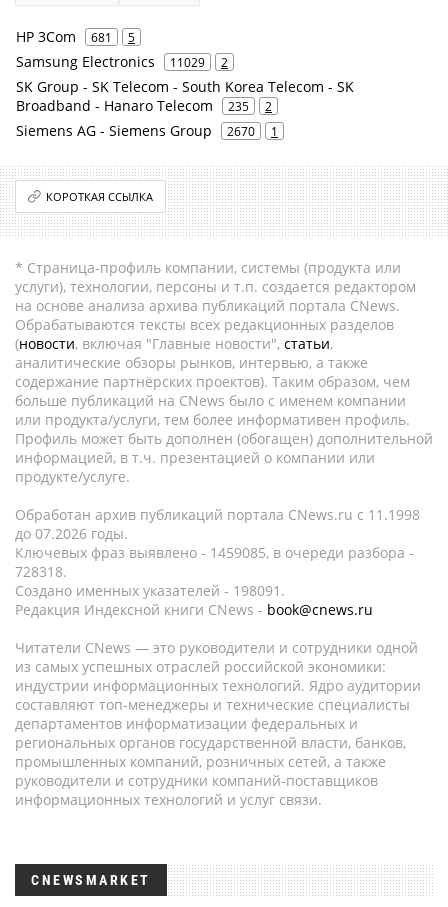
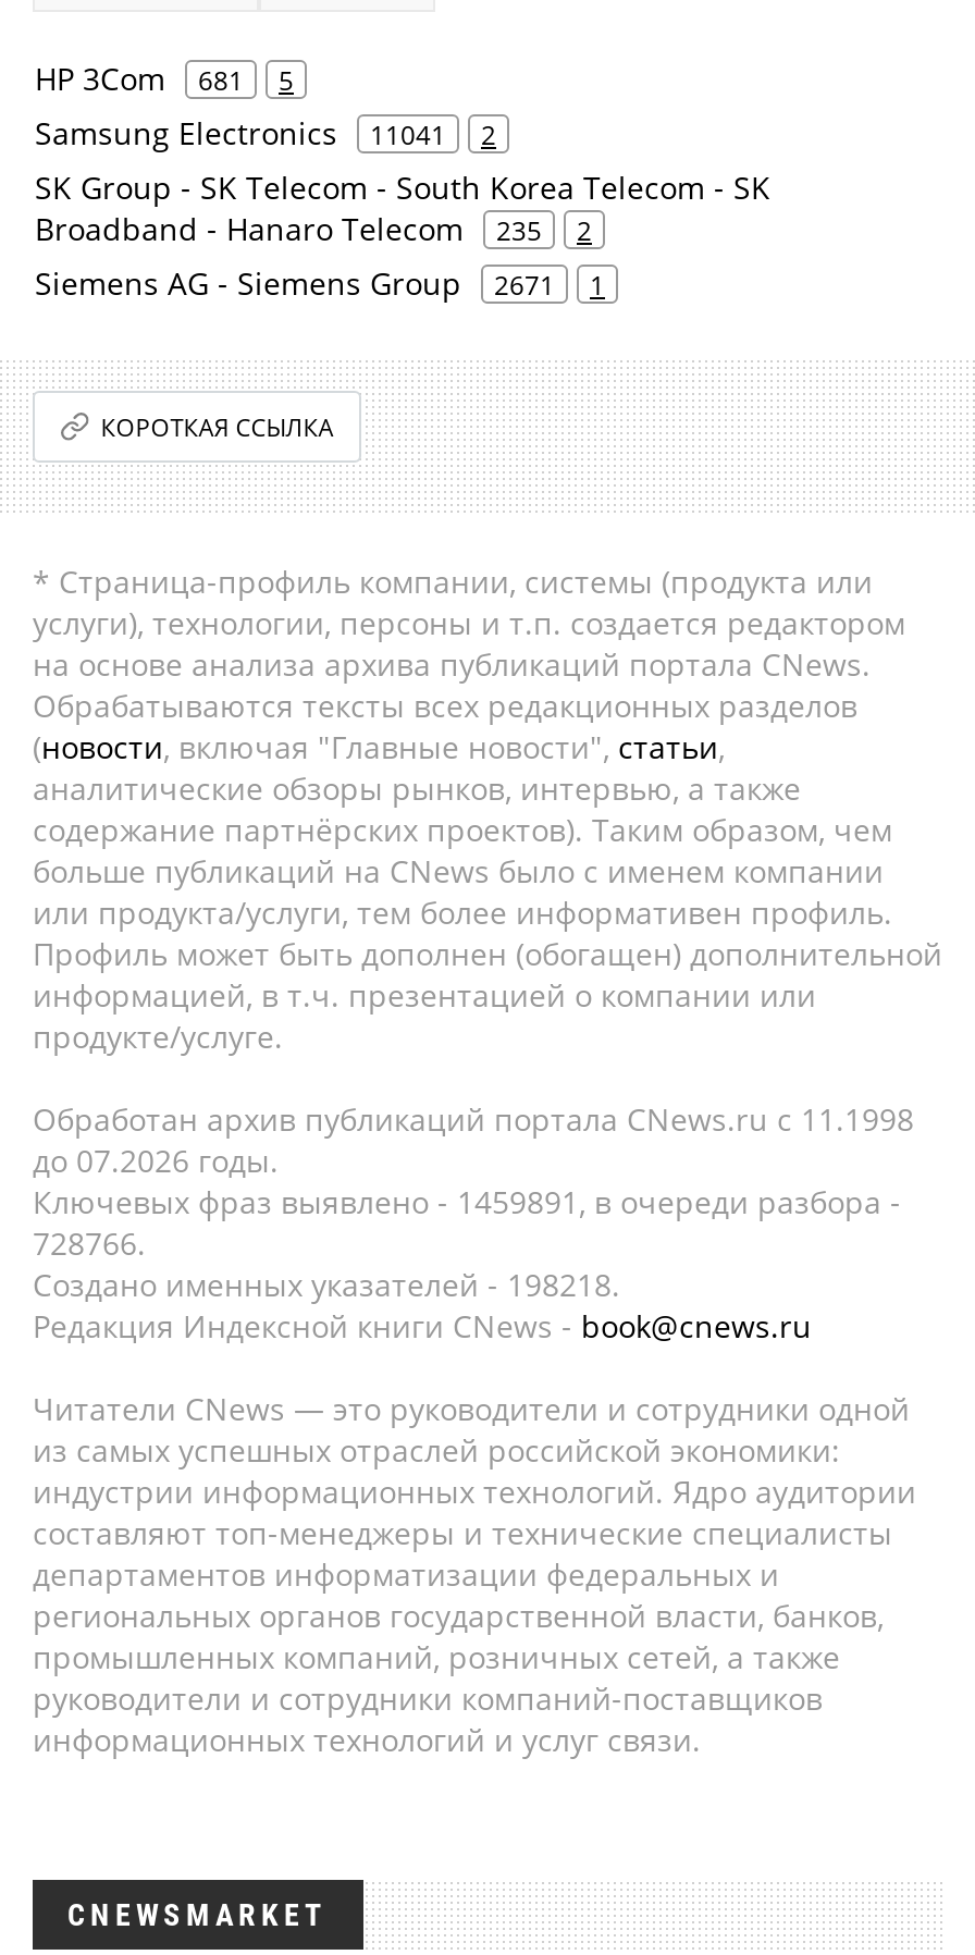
- Samsung Electronics 11029 2
+ Samsung Electronics 11041 2

- Siemens AG - Siemens Group 2670 1
+ Siemens AG - Siemens Group 2671 1

- Ключевых фраз выявлено - 1459085, в очереди разбора -
+ Ключевых фраз выявлено - 1459891, в очереди разбора -

- 728318.
+ 728766.

- Создано именных указателей - 198091.
+ Создано именных указателей - 198218.
